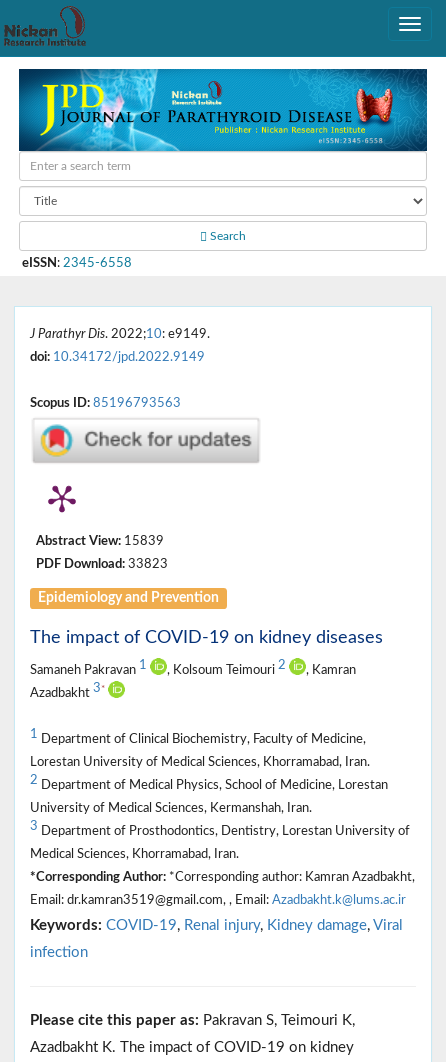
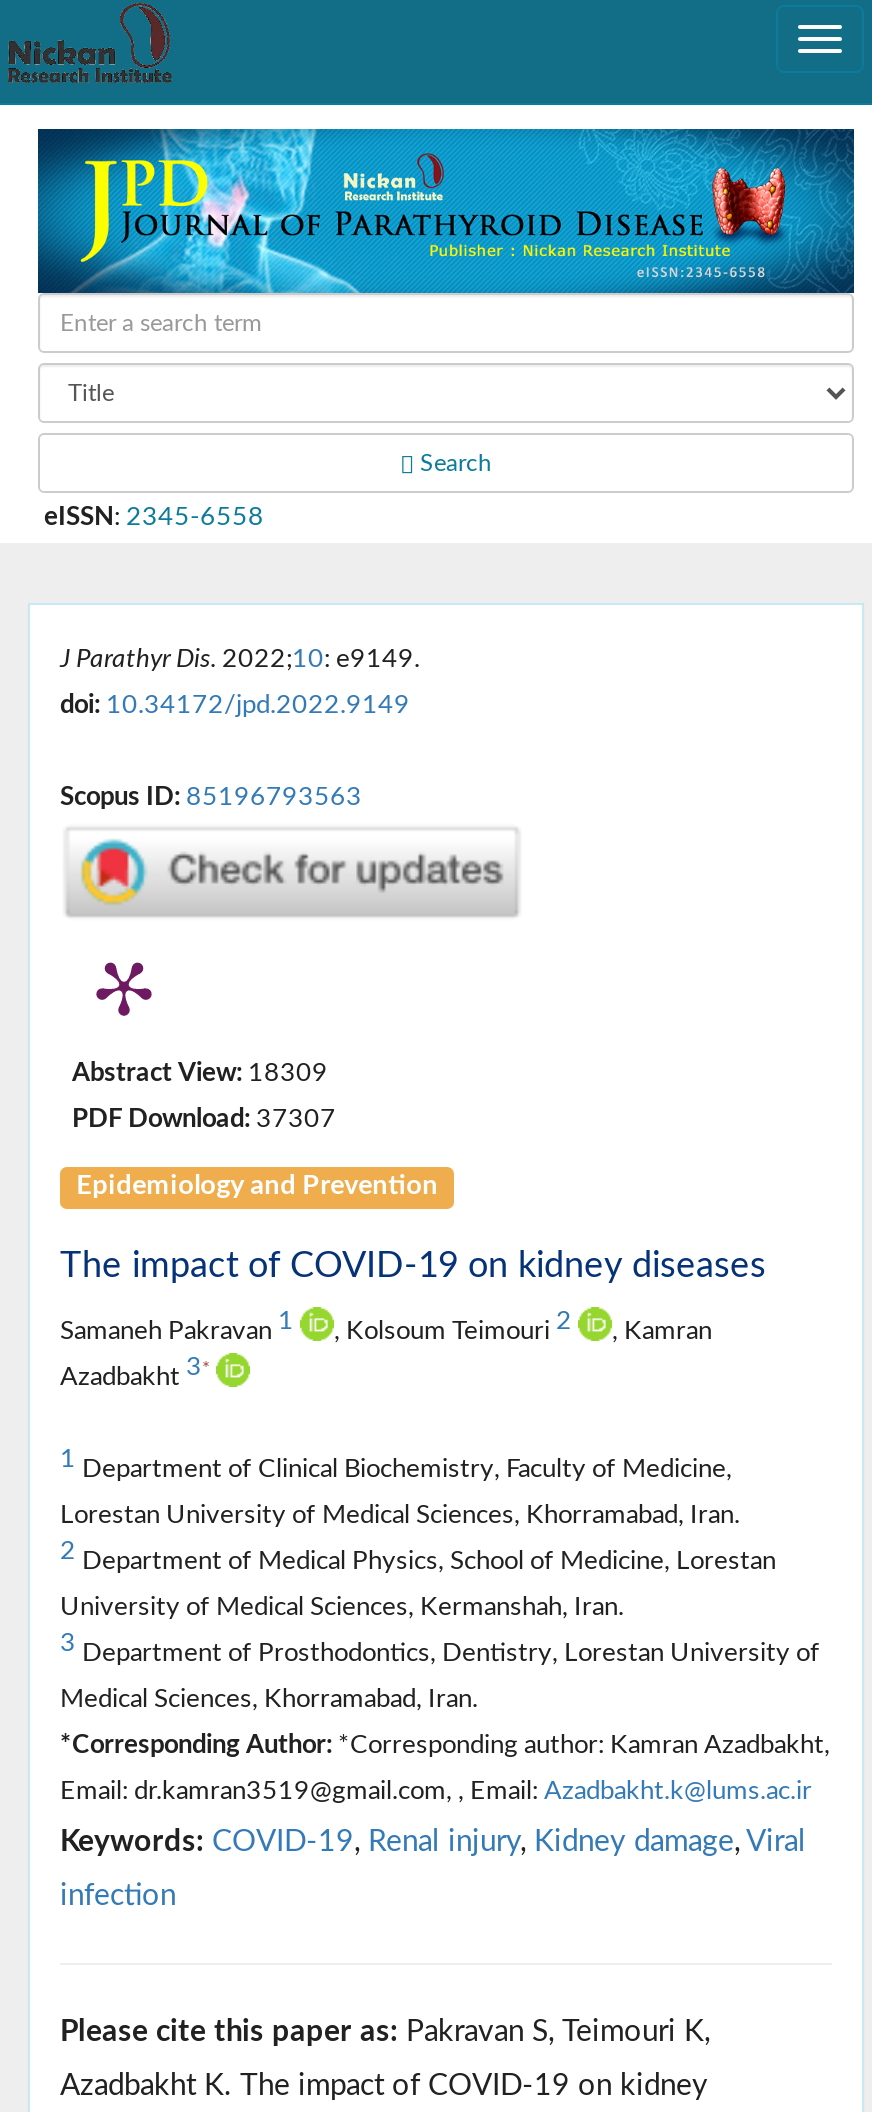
- Abstract View: 15839
+ Abstract View: 18309

- PDF Download: 33823
+ PDF Download: 37307
